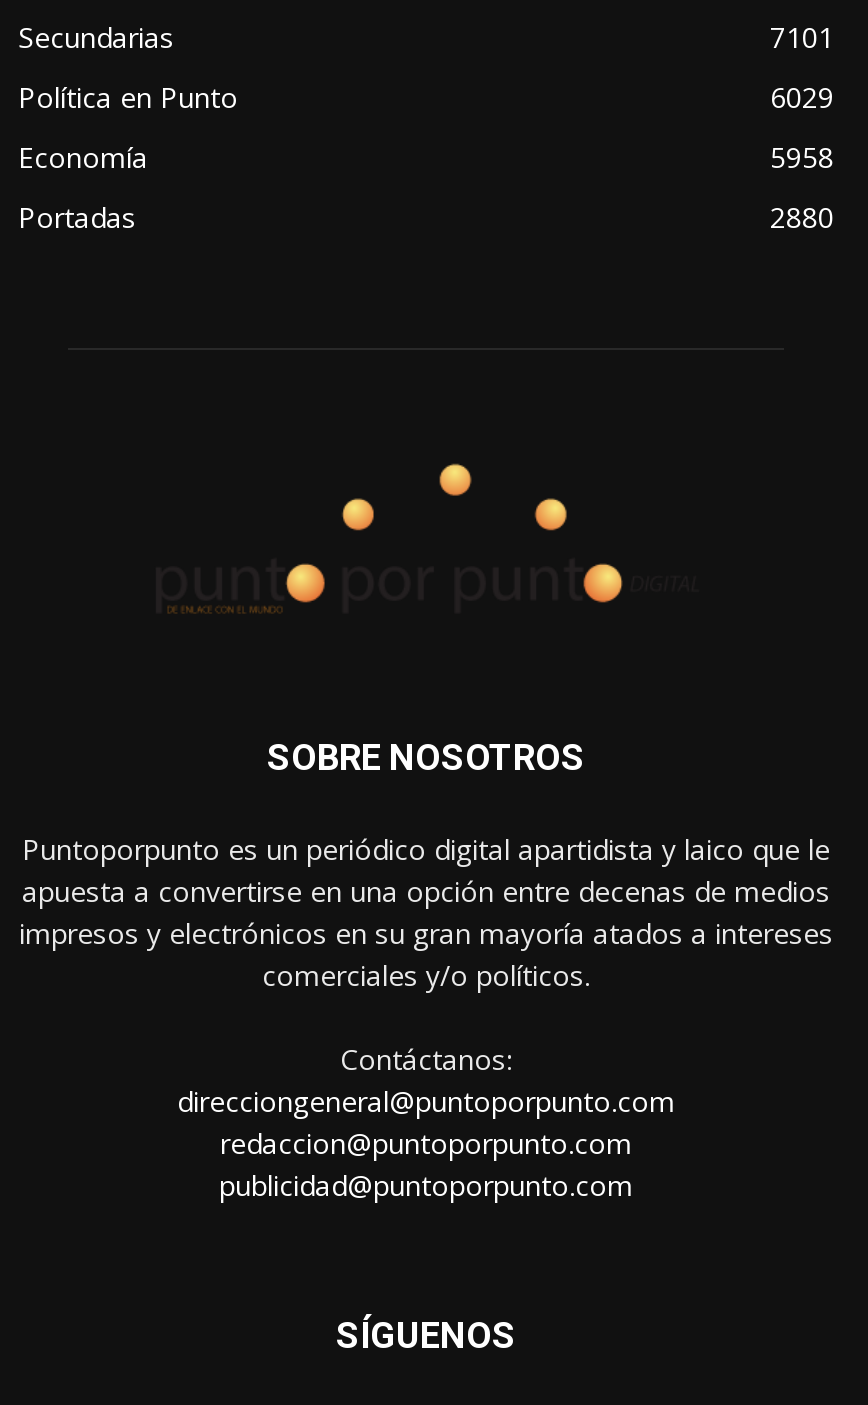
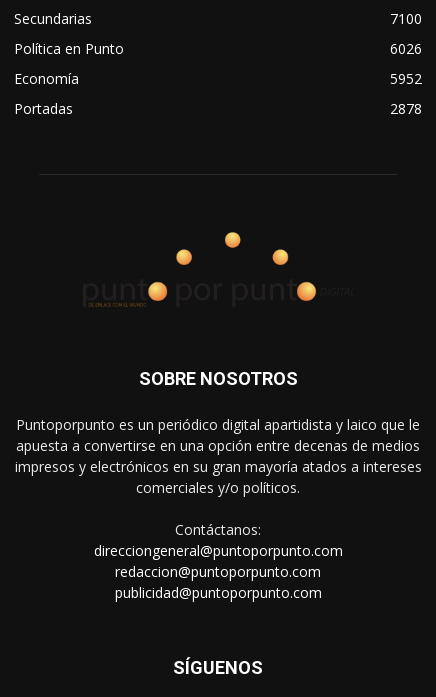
- 7101
+ 7100

- 6029
+ 6026

- 5958
+ 5952

- 2880
+ 2878
